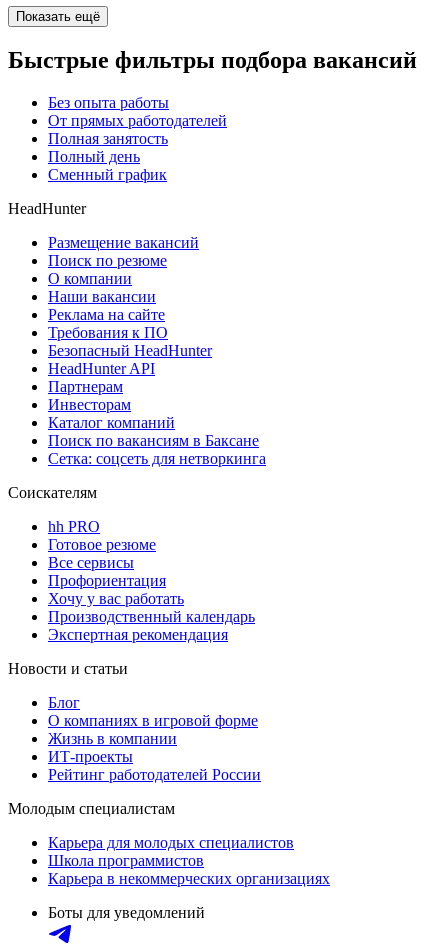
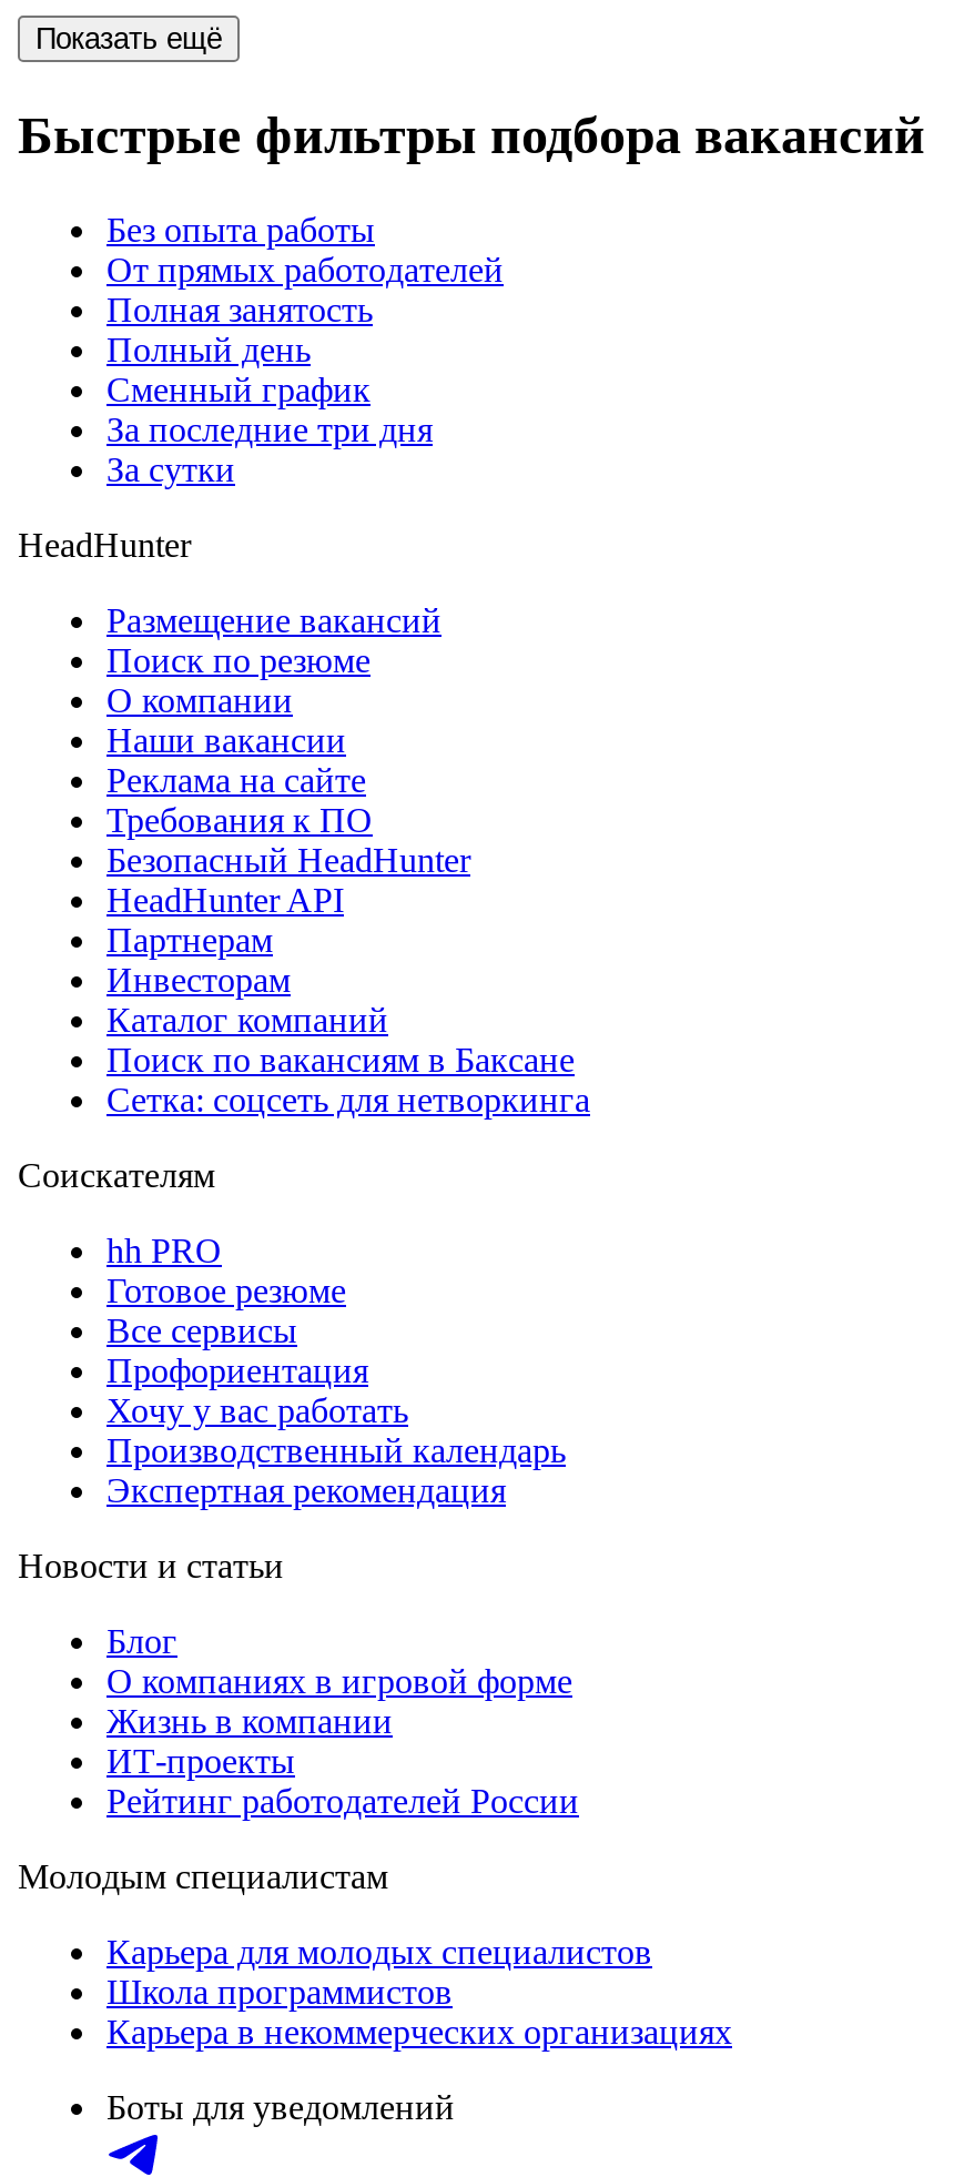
+ За последние три дня
+ За сутки
